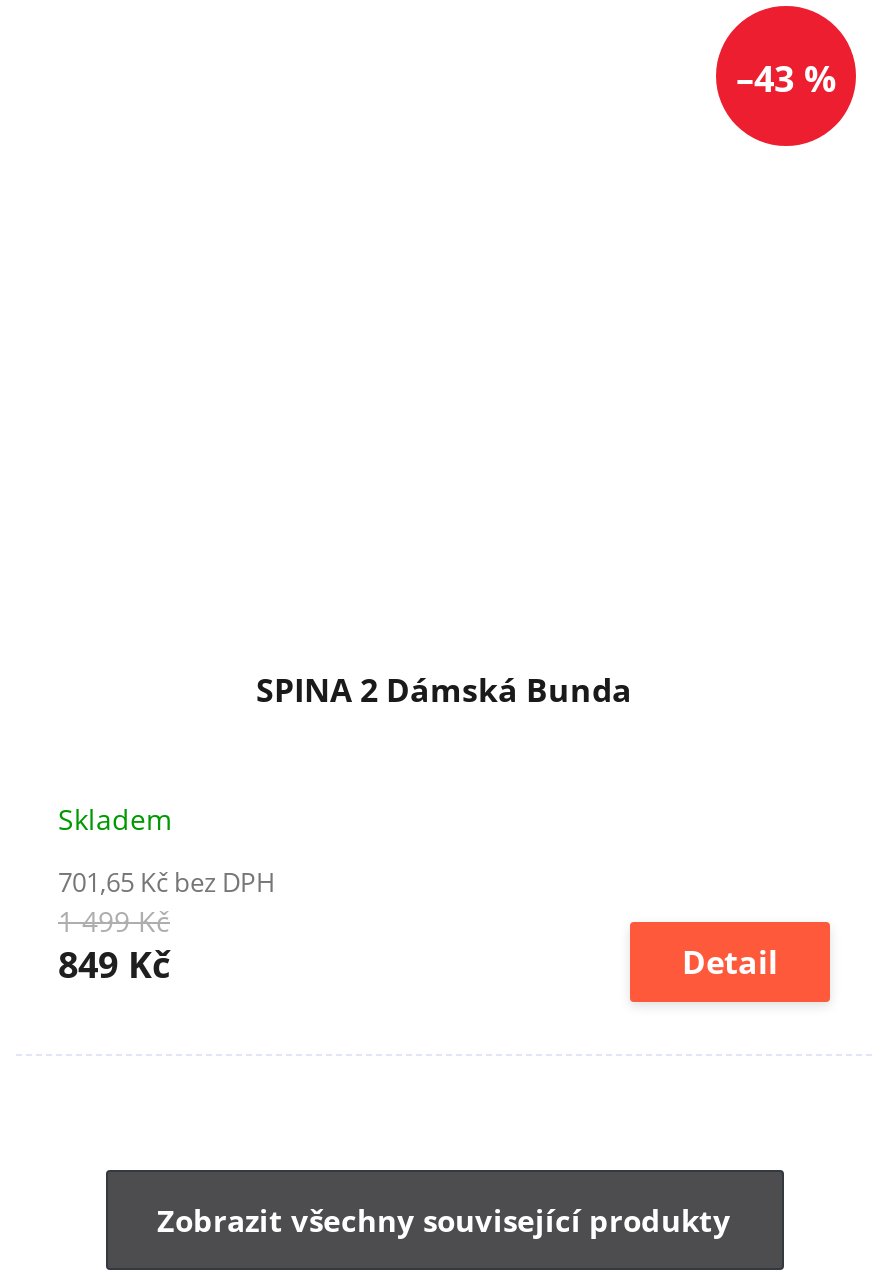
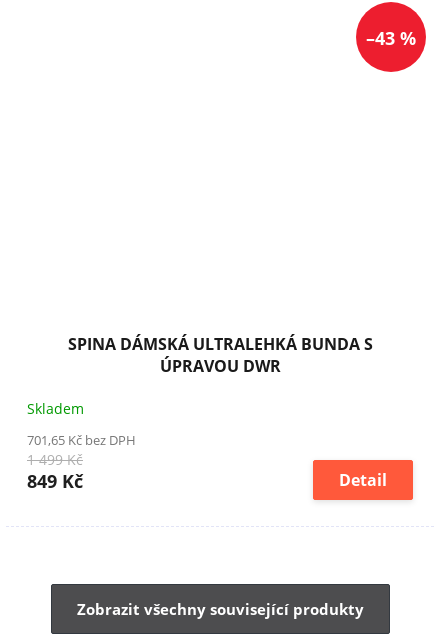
- SPINA 2 Dámská Bunda
+ SPINA DÁMSKÁ ULTRALEHKÁ BUNDA S
+ ÚPRAVOU DWR
